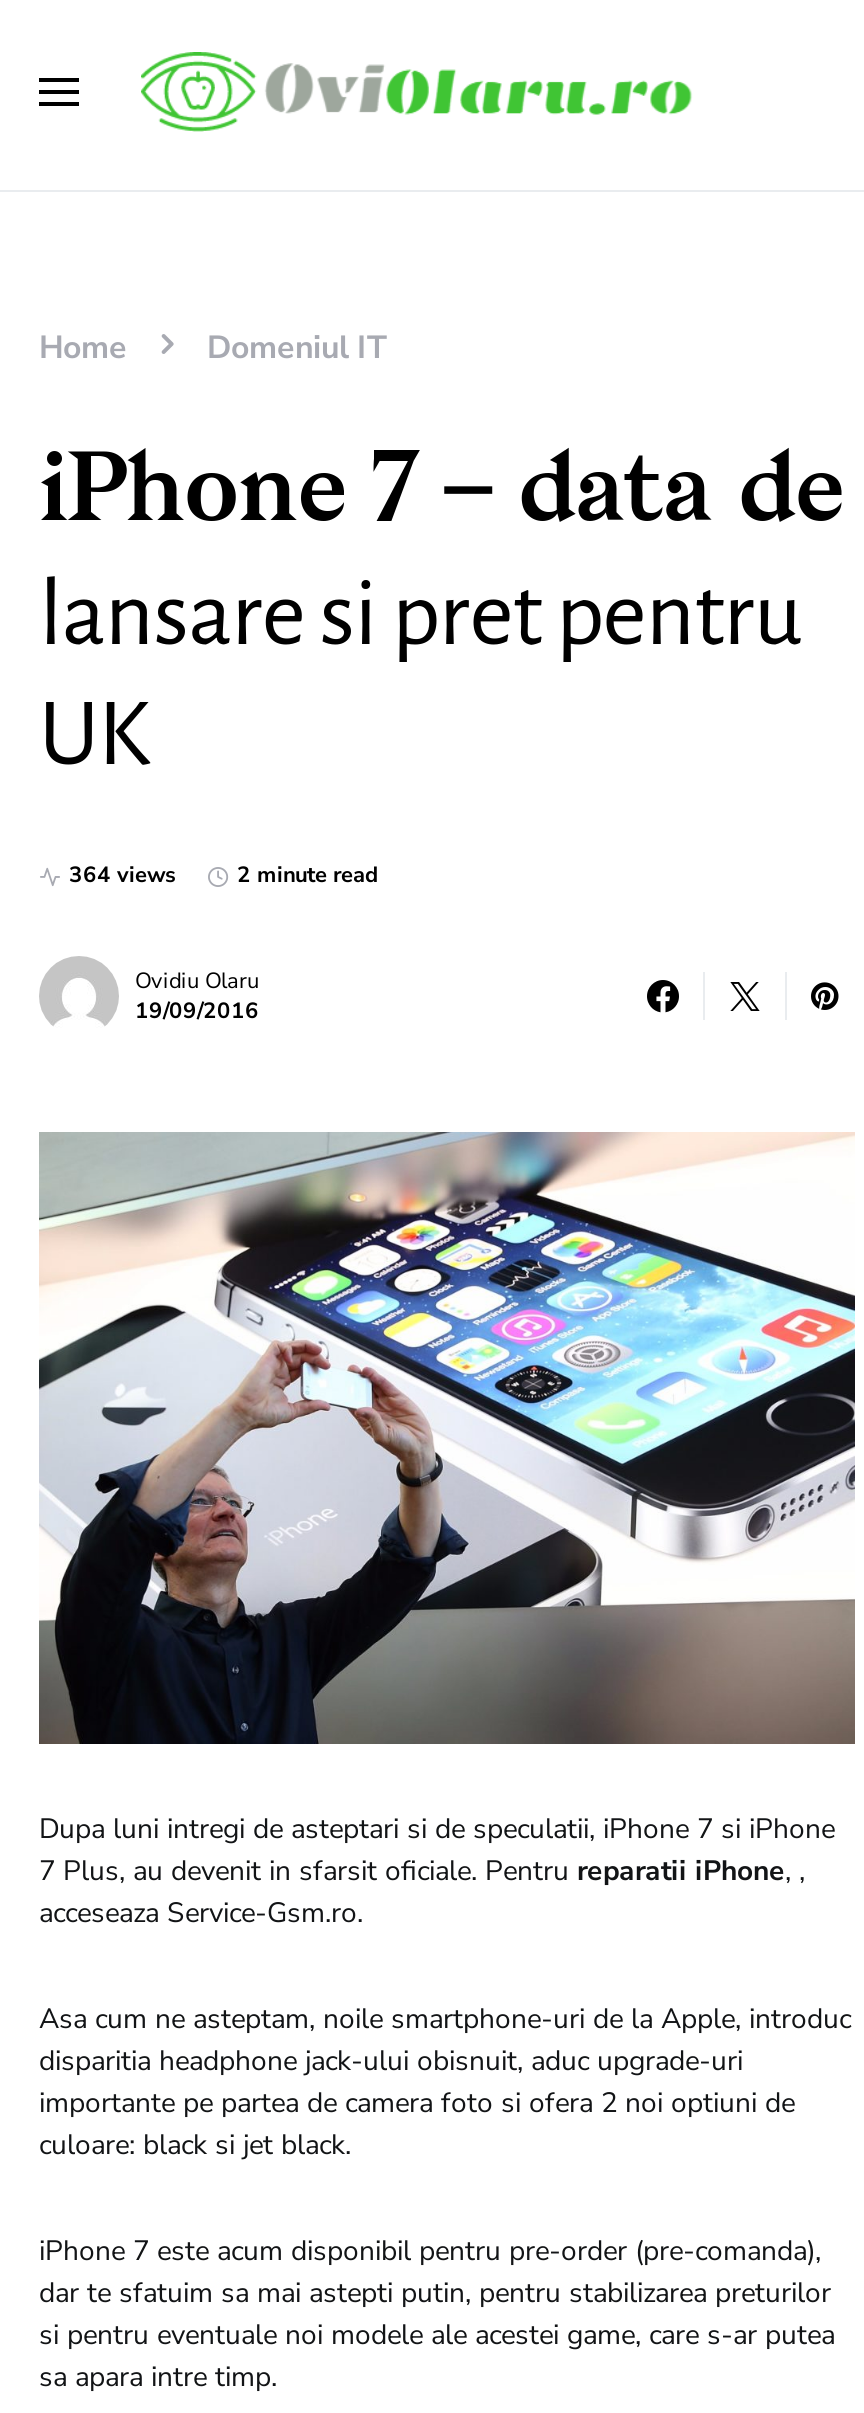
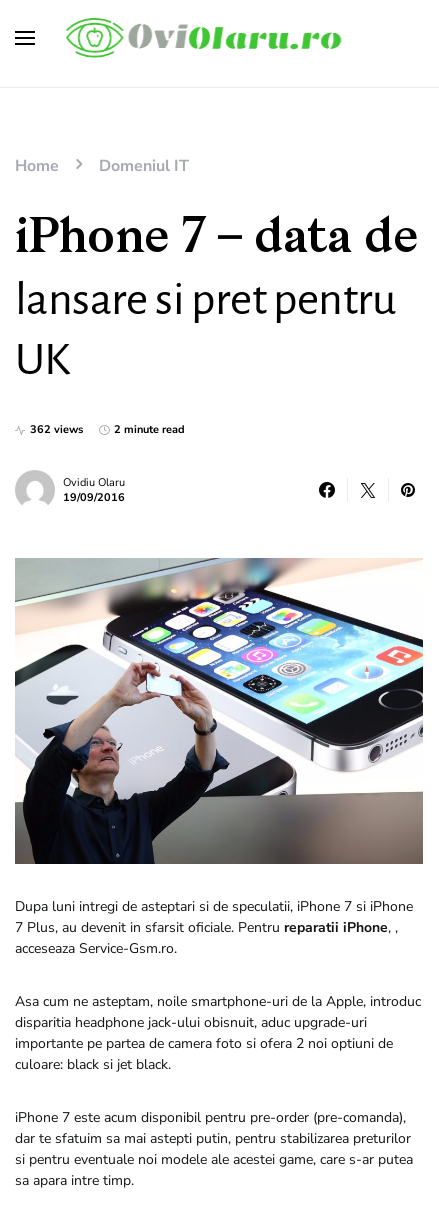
- 364 views
+ 362 views
